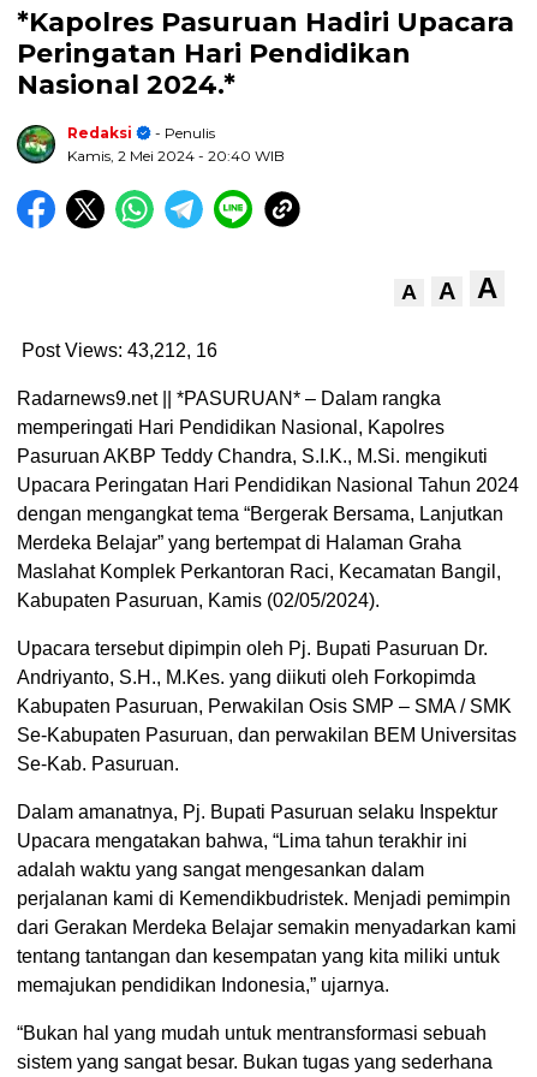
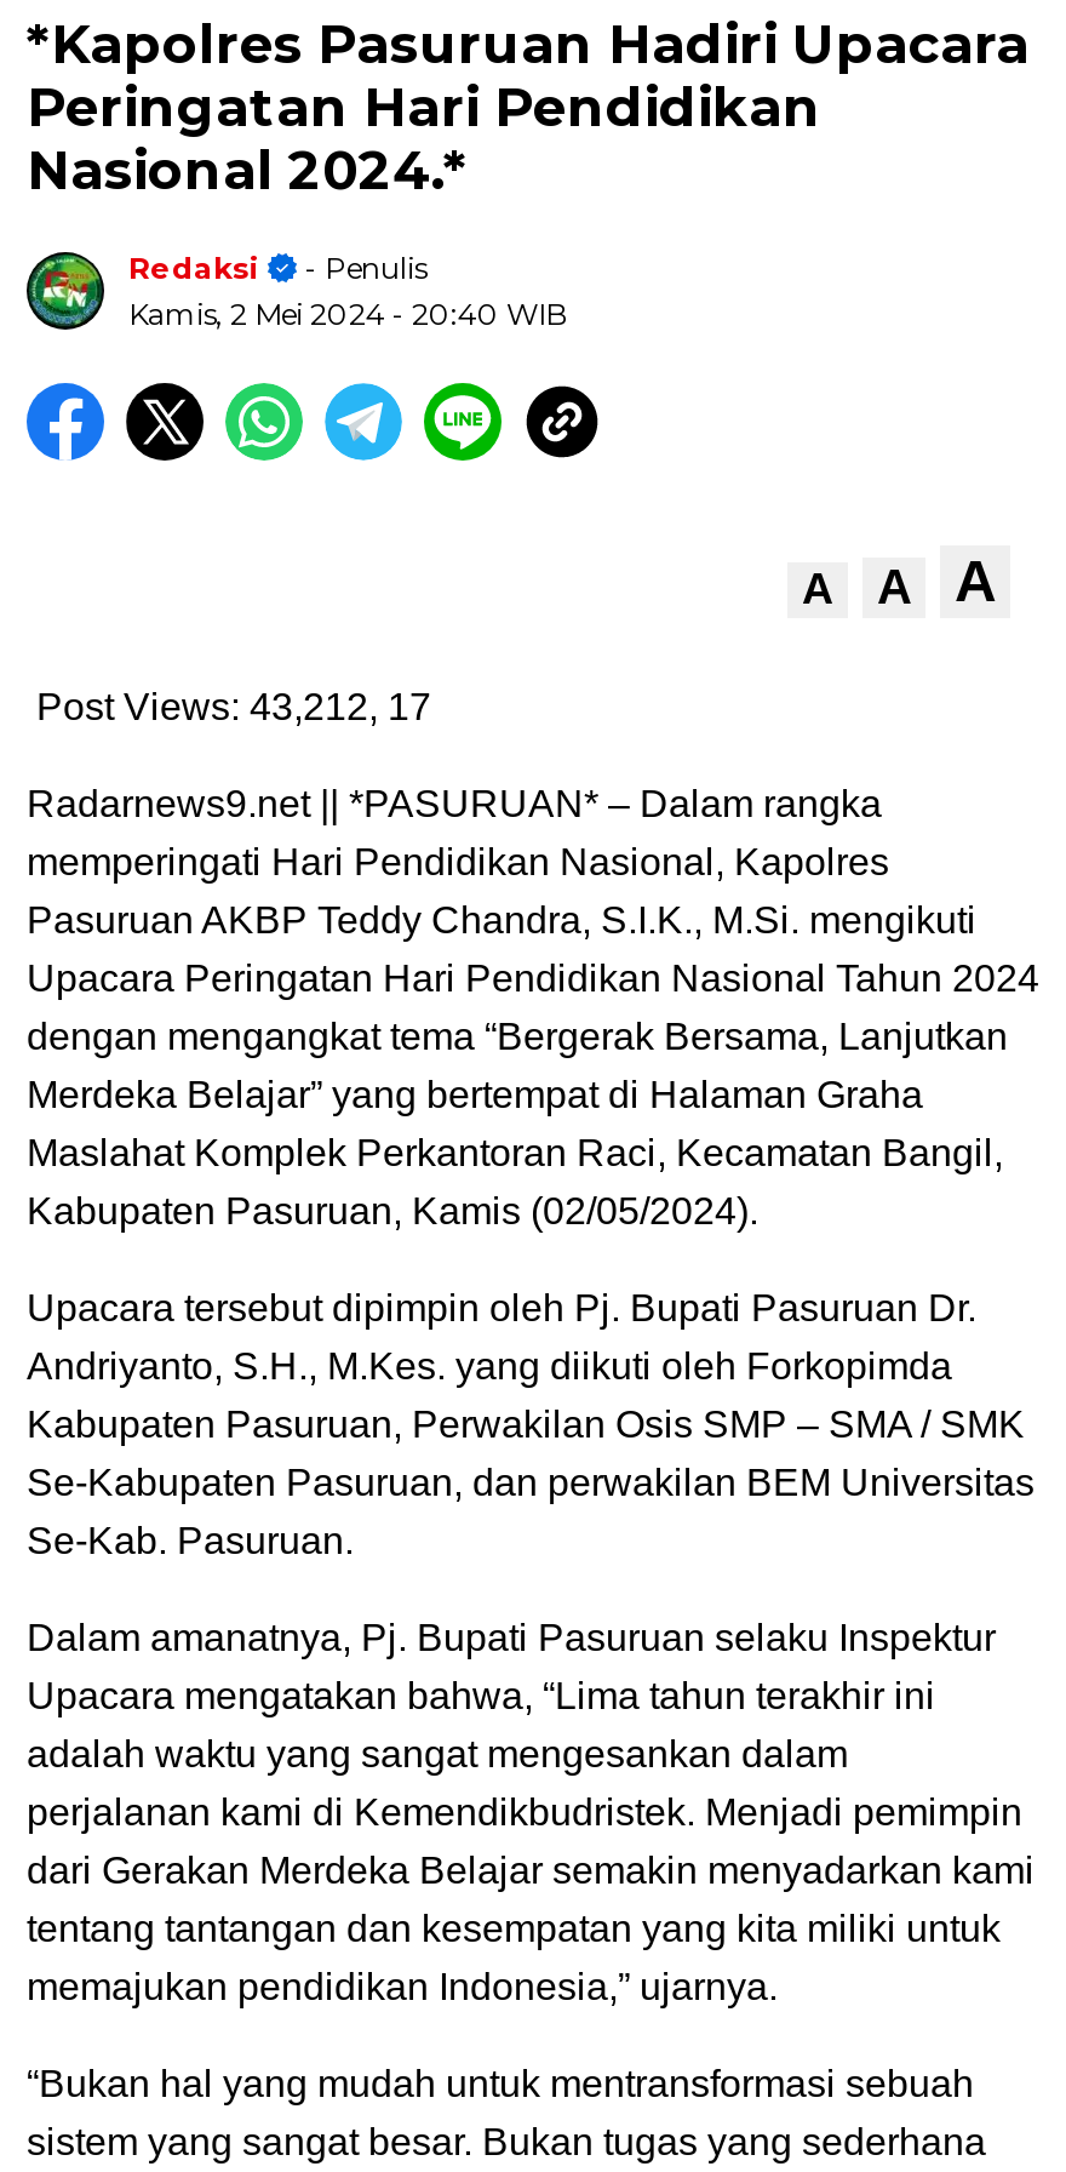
- Post Views: 43,212, 16
+ Post Views: 43,212, 17
